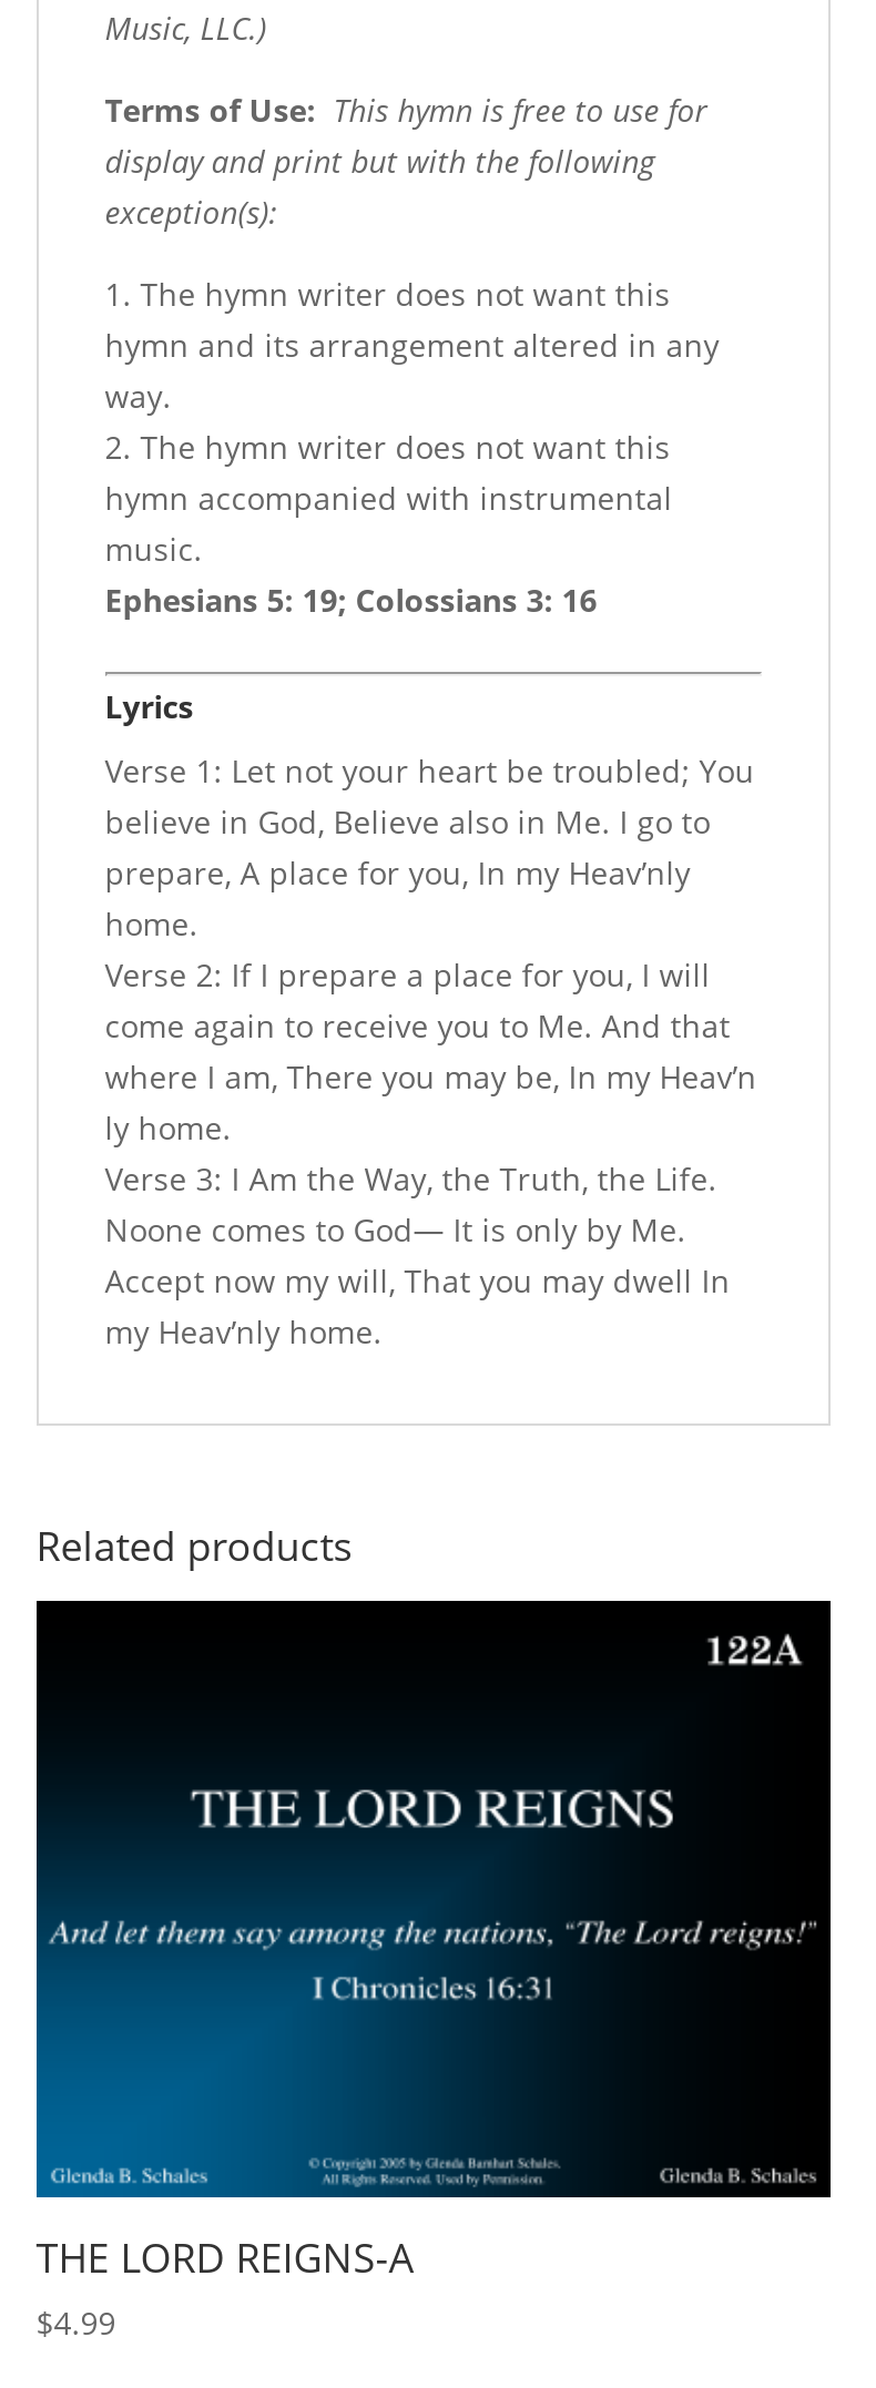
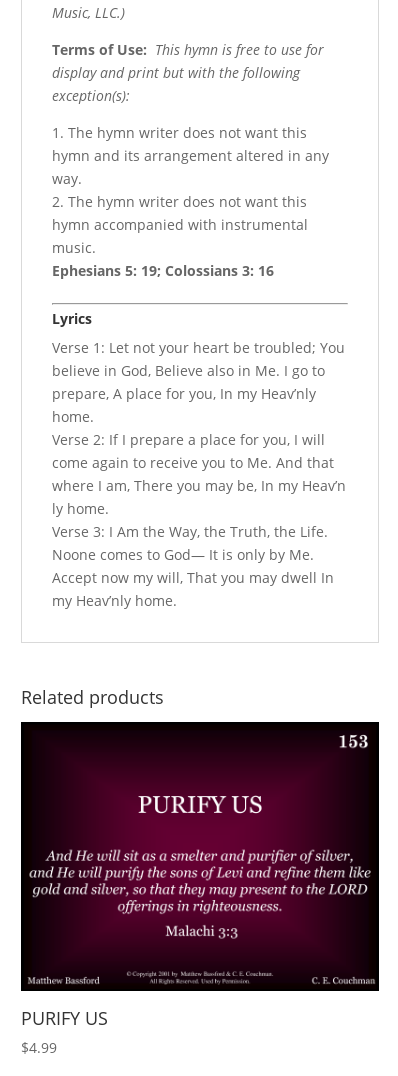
- [image]
- THE LORD REIGNS-A
+ [image]
+ PURIFY US
